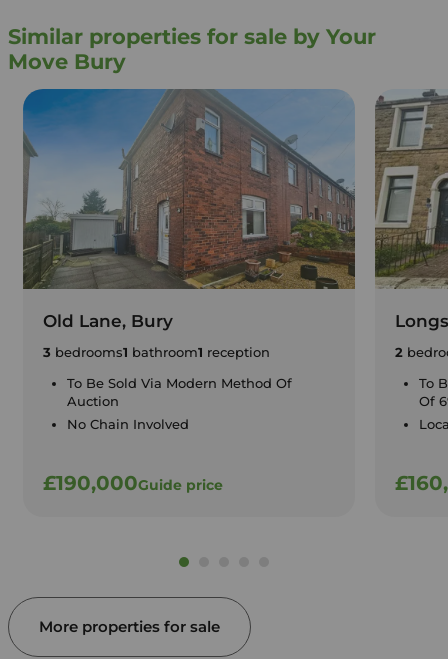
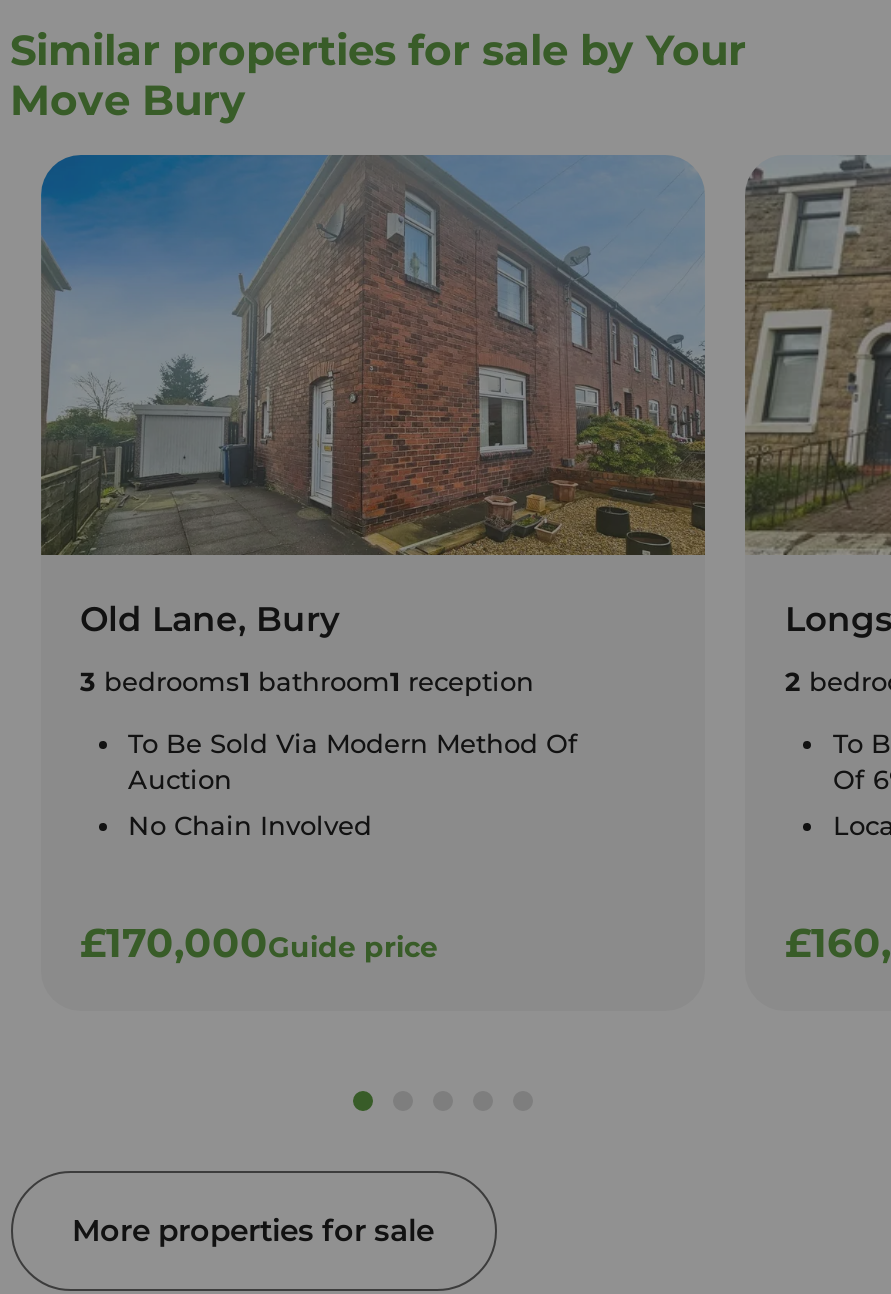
- £190,000Guide price
+ £170,000Guide price
